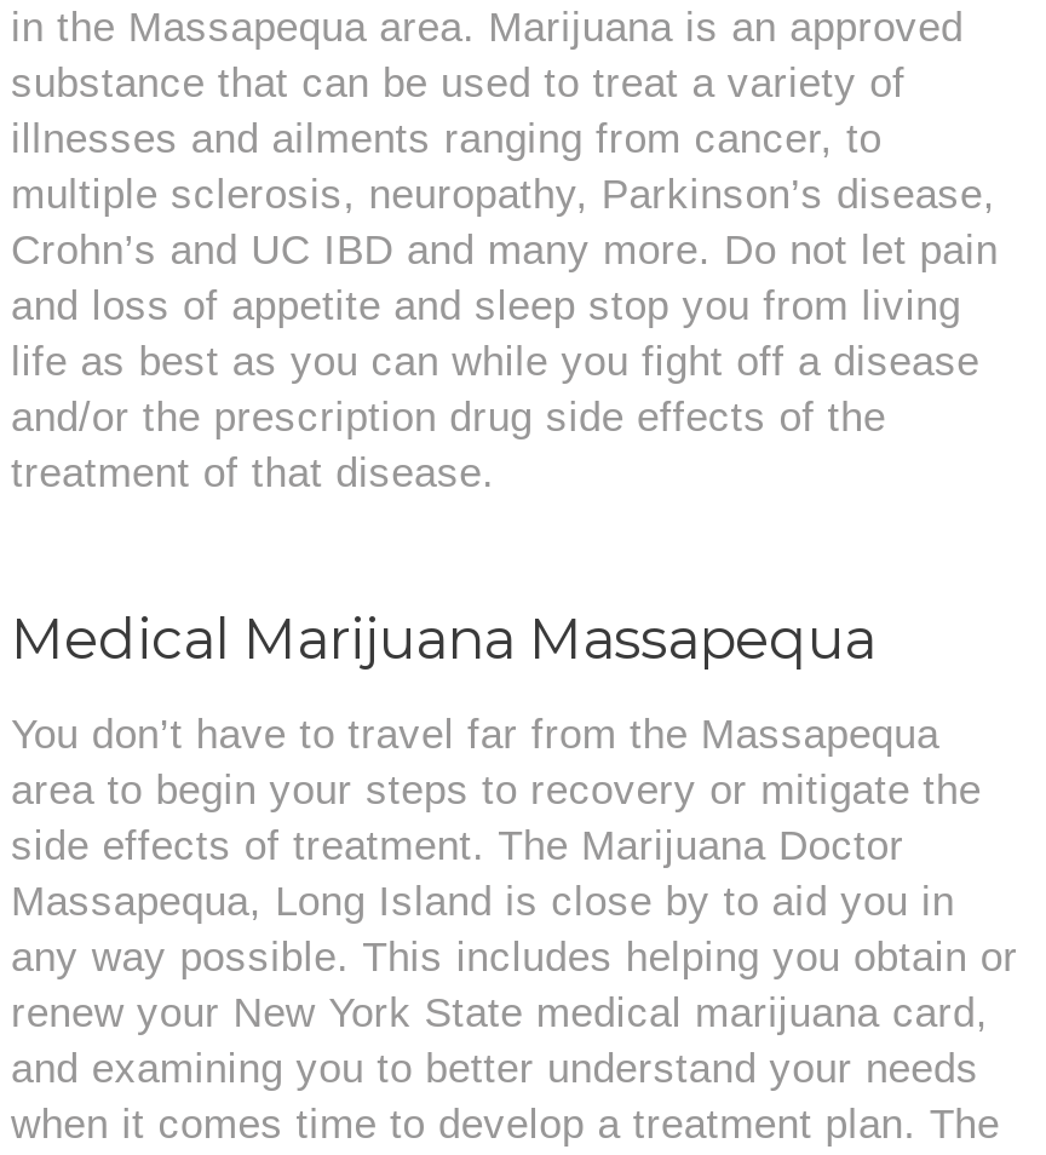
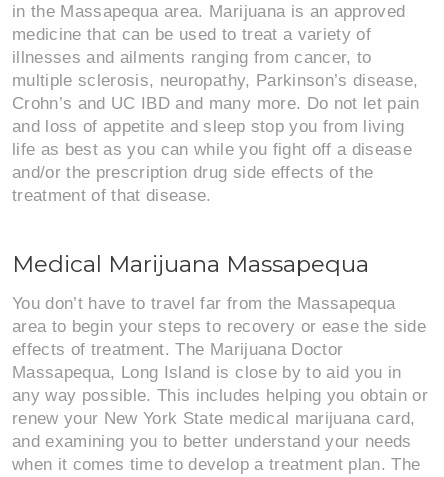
- substance that can be used to treat a variety of
+ medicine that can be used to treat a variety of

- area to begin your steps to recovery or mitigate the
- side effects of treatment. The Marijuana Doctor
+ area to begin your steps to recovery or ease the side
+ effects of treatment. The Marijuana Doctor
